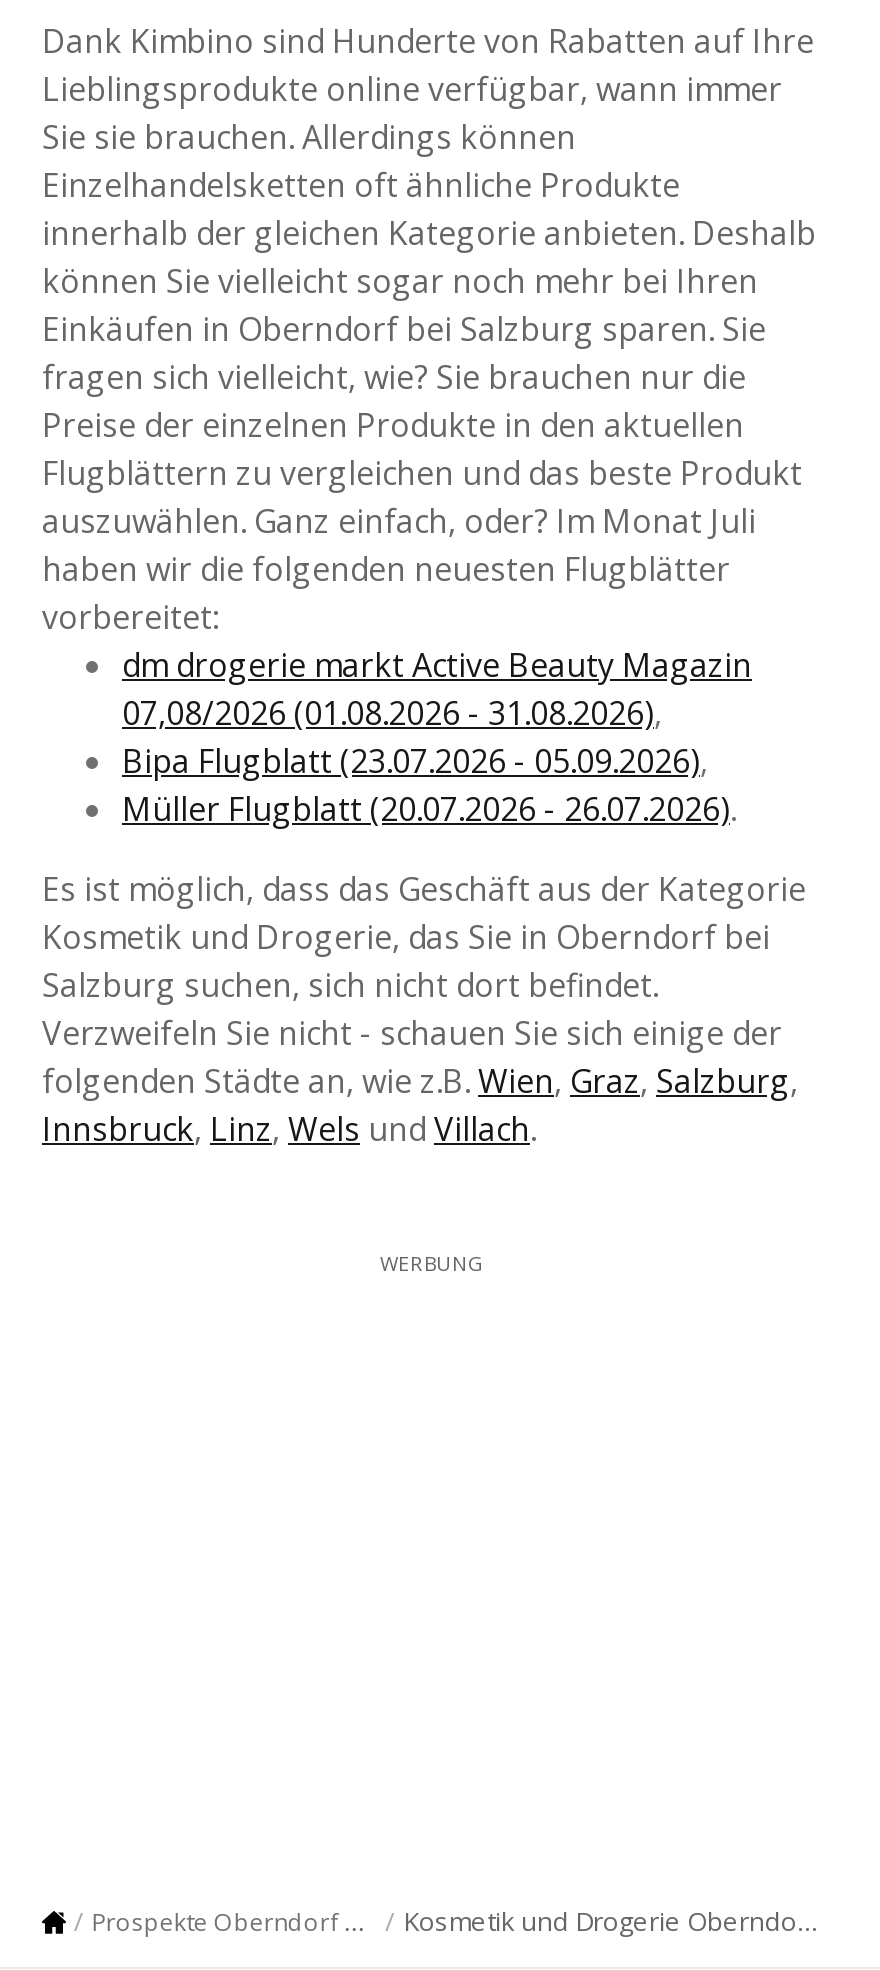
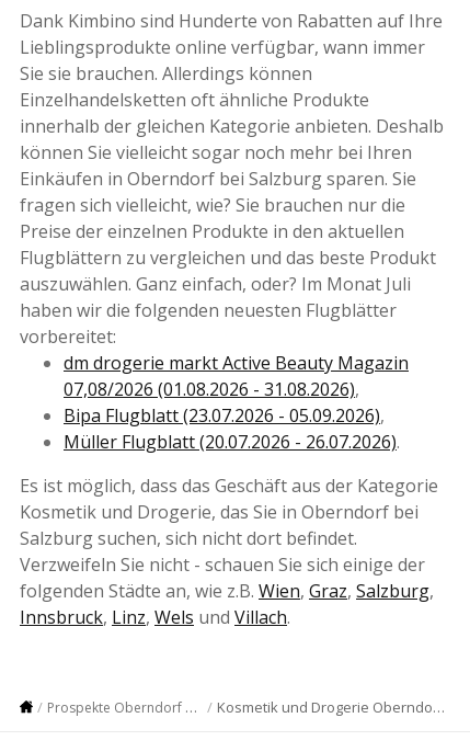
- WERBUNG
